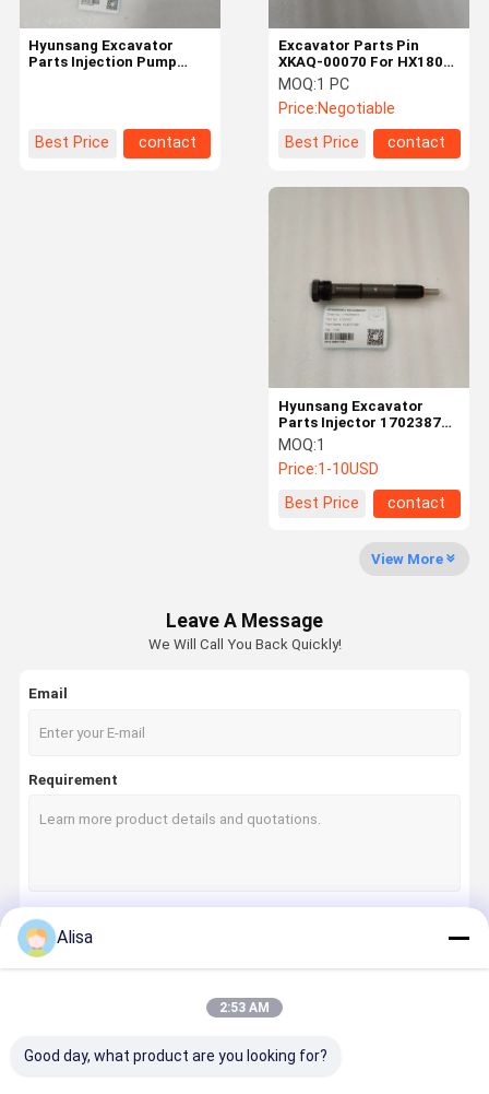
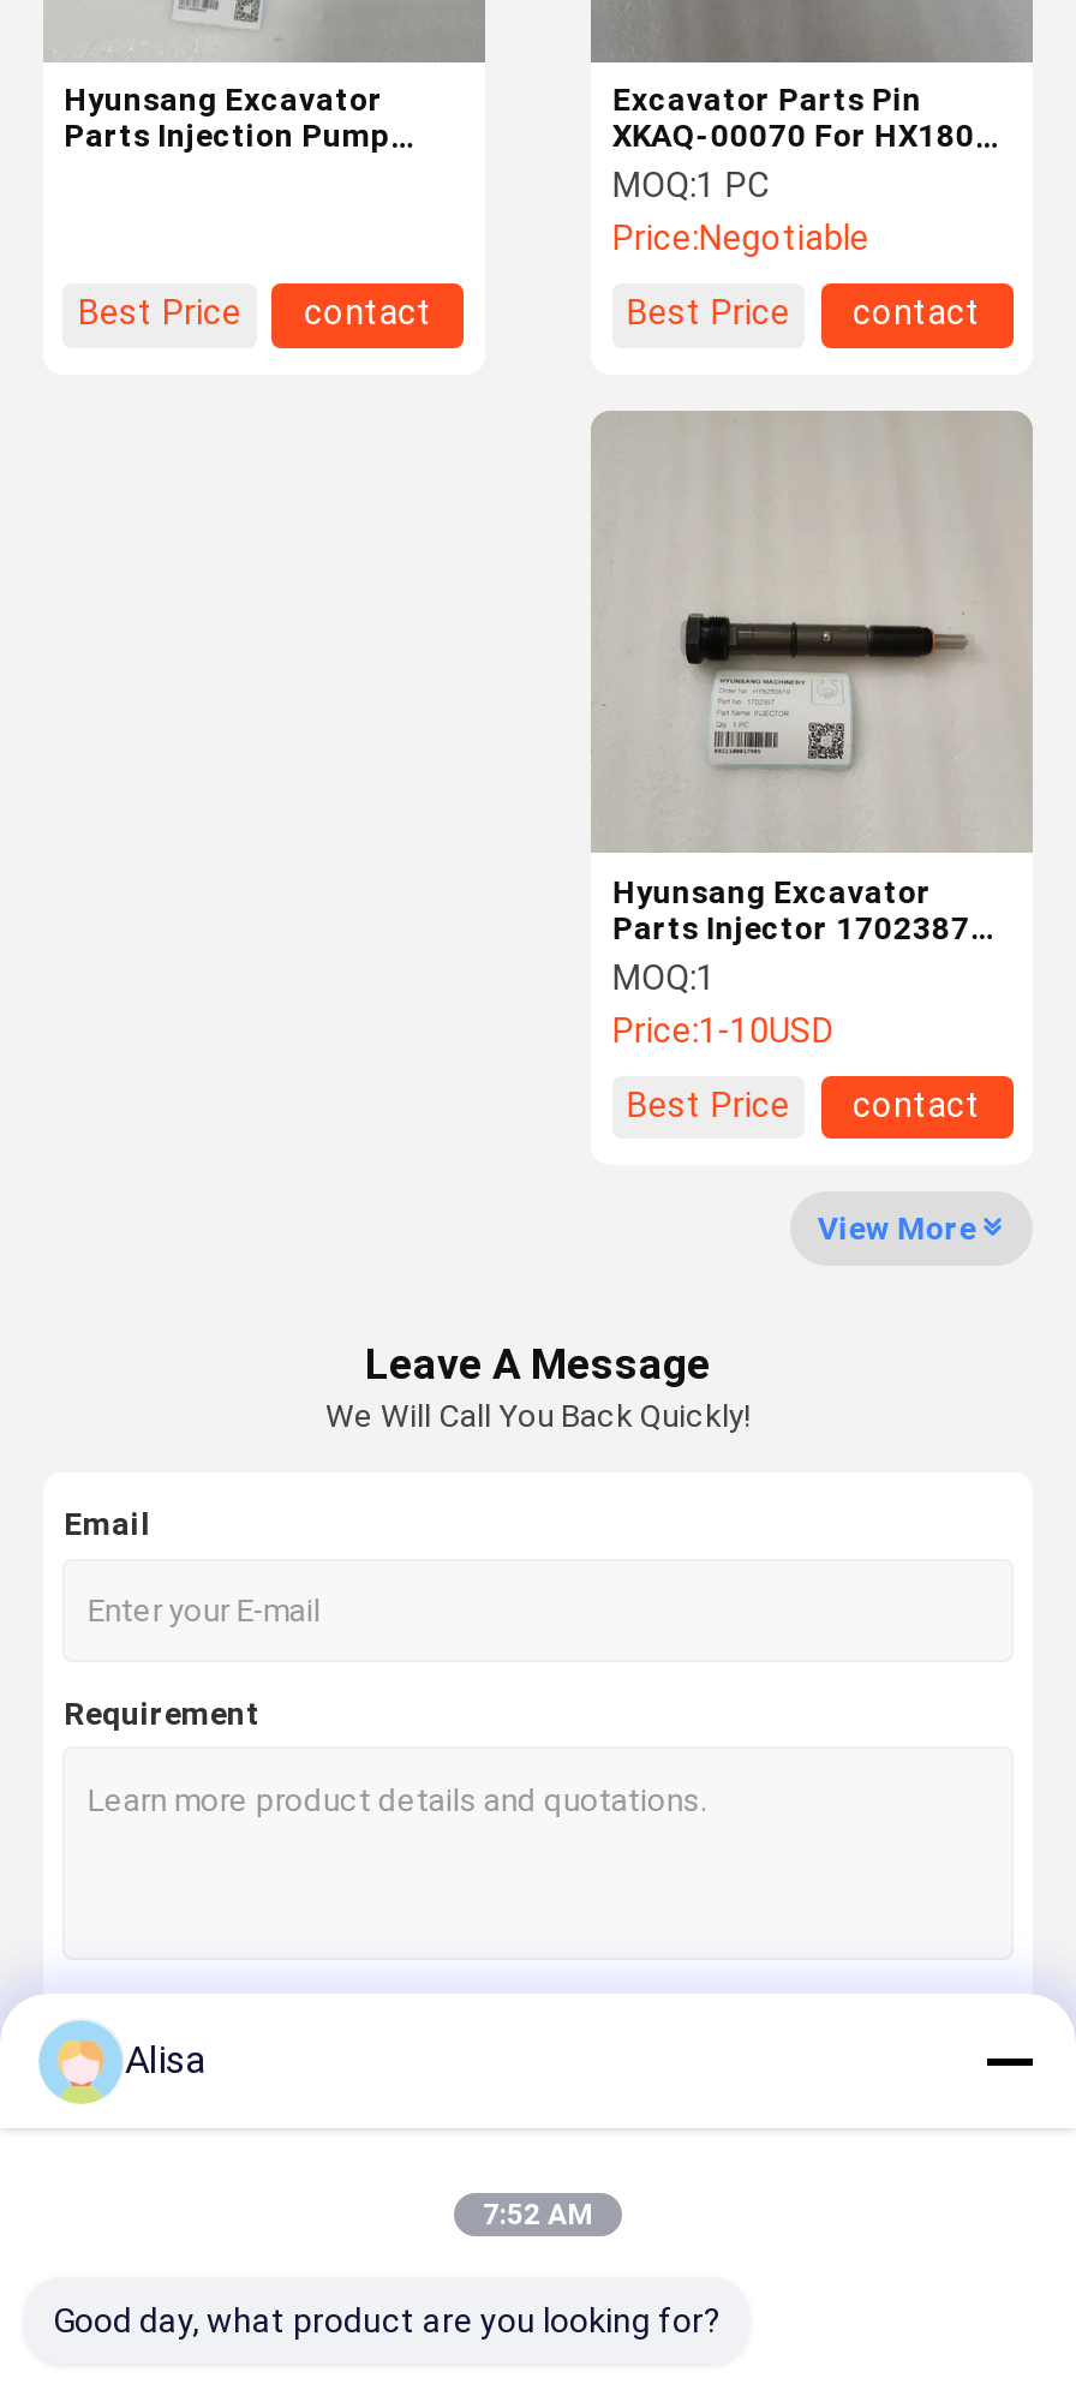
- 2:53 AM
+ 7:52 AM
